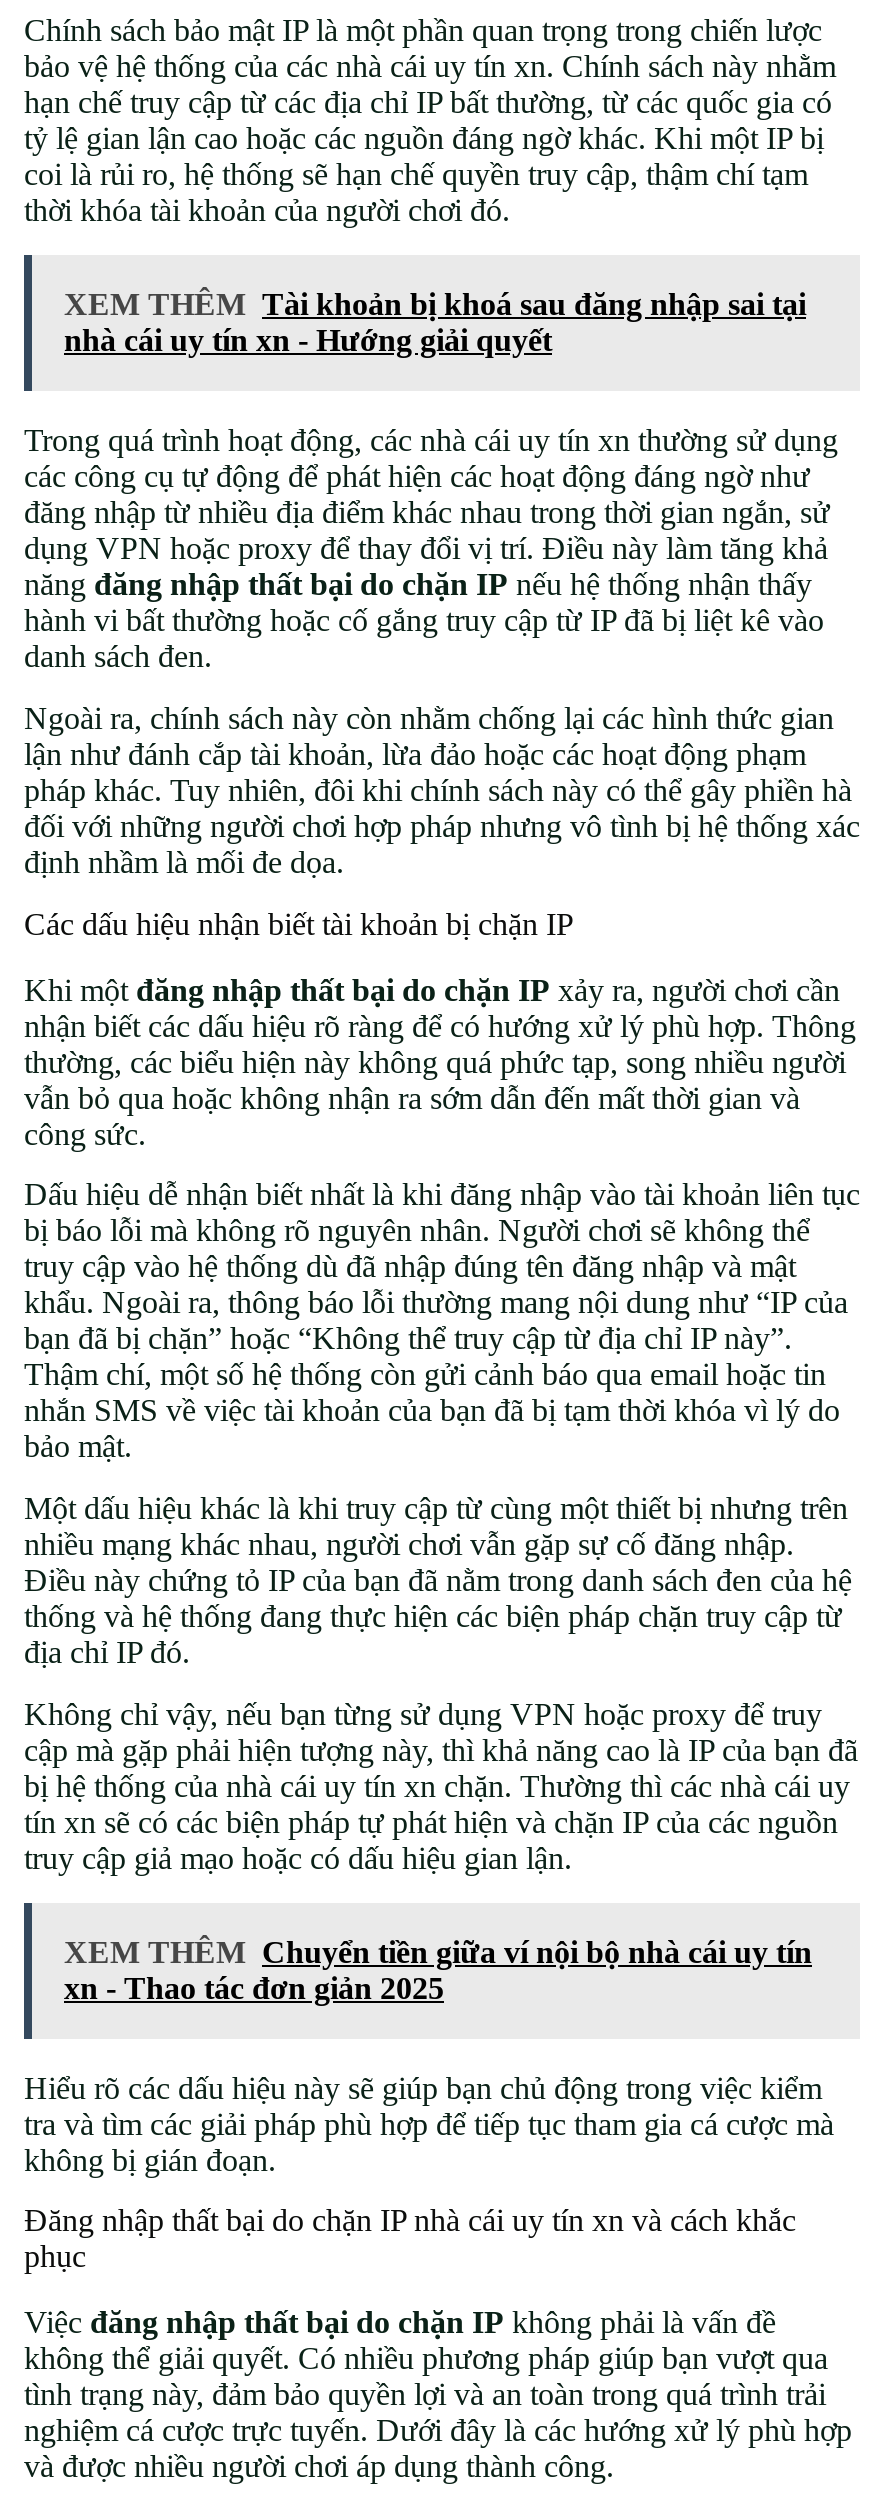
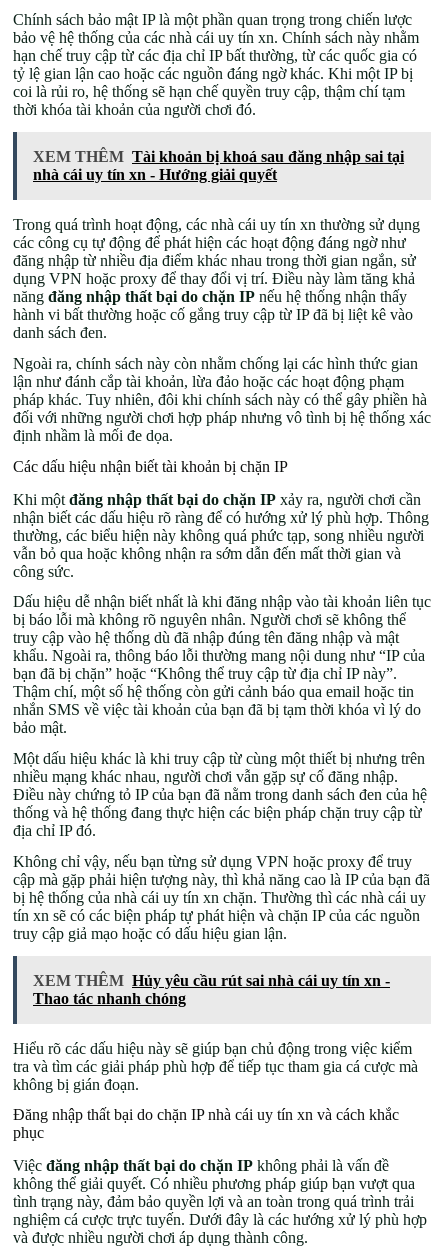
- XEM THÊM Chuyển tiền giữa ví nội bộ nhà cái uy tín
- xn - Thao tác đơn giản 2025
+ XEM THÊM Hủy yêu cầu rút sai nhà cái uy tín xn -
+ Thao tác nhanh chóng
